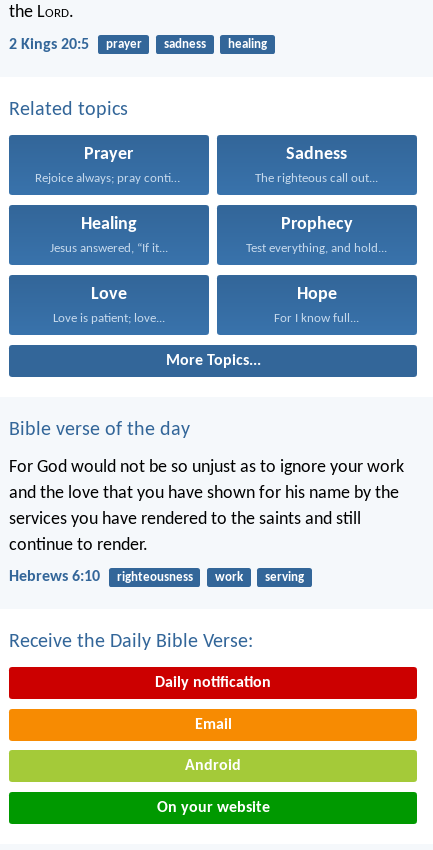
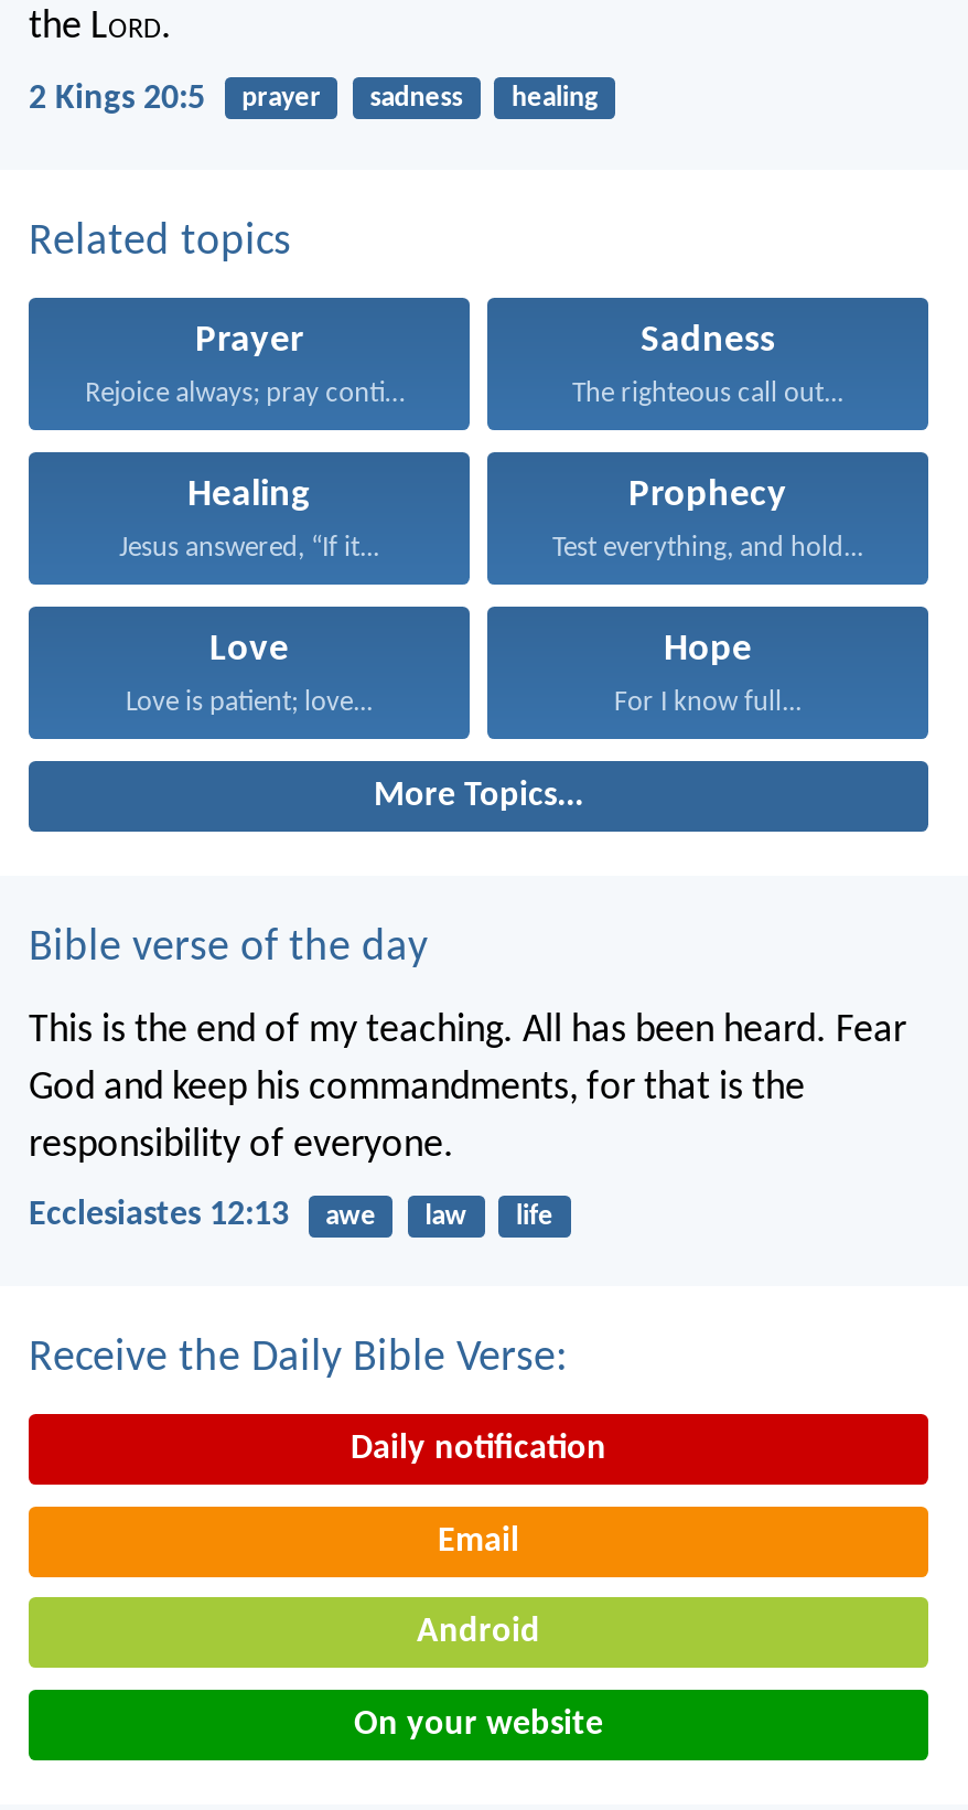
- For God would not be so unjust as to ignore your work
- and the love that you have shown for his name by the
- services you have rendered to the saints and still
- continue to render.
+ This is the end of my teaching. All has been heard. Fear
+ God and keep his commandments, for that is the
+ responsibility of everyone.

- Hebrews 6:10
- righteousness
- work
- serving
+ Ecclesiastes 12:13
+ awe
+ law
+ life
